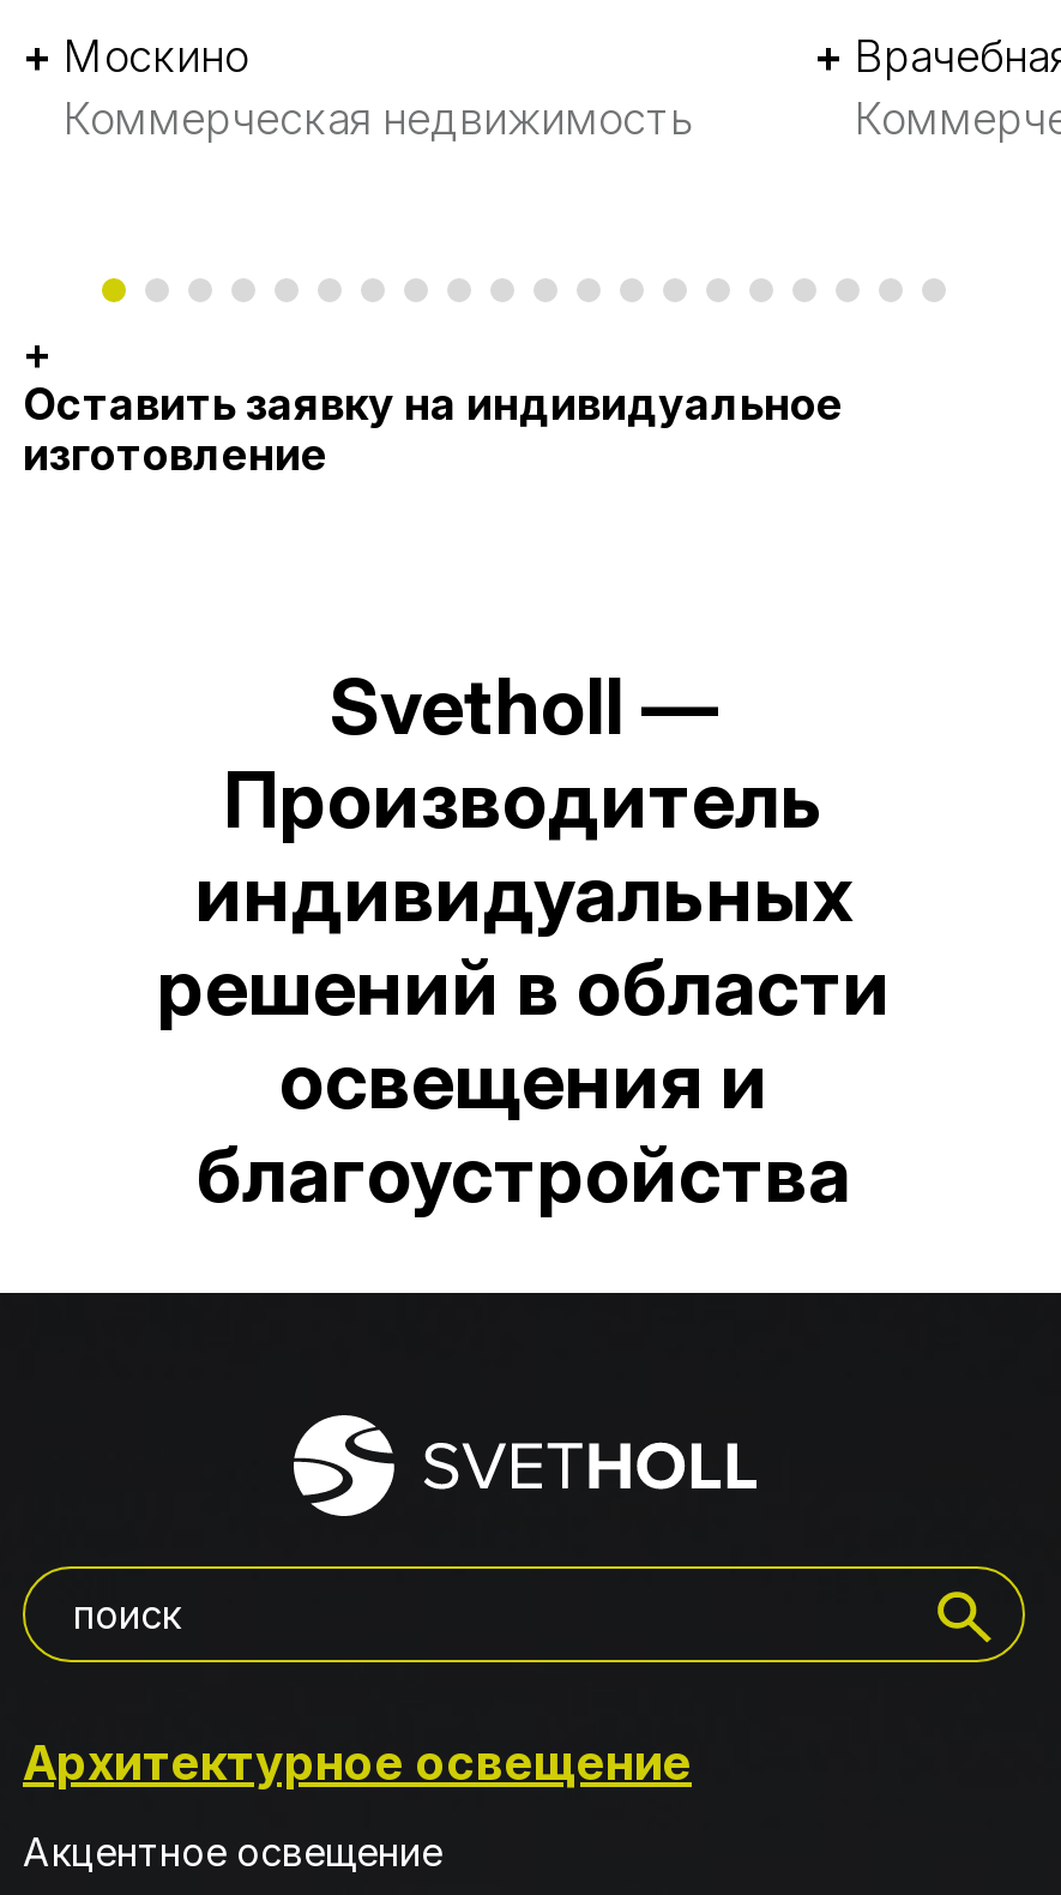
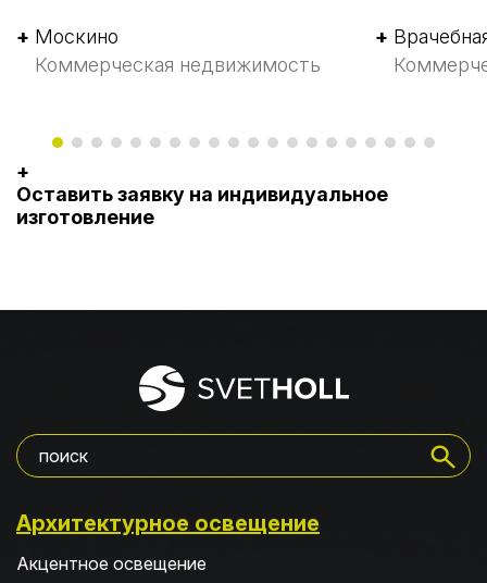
- Svetholl —
- Производитель
- индивидуальных
- решений в области
- освещения и
- благоустройства
